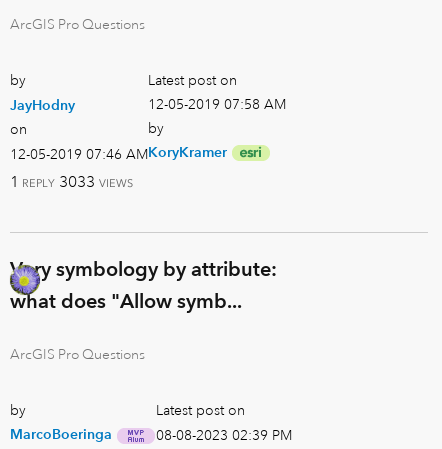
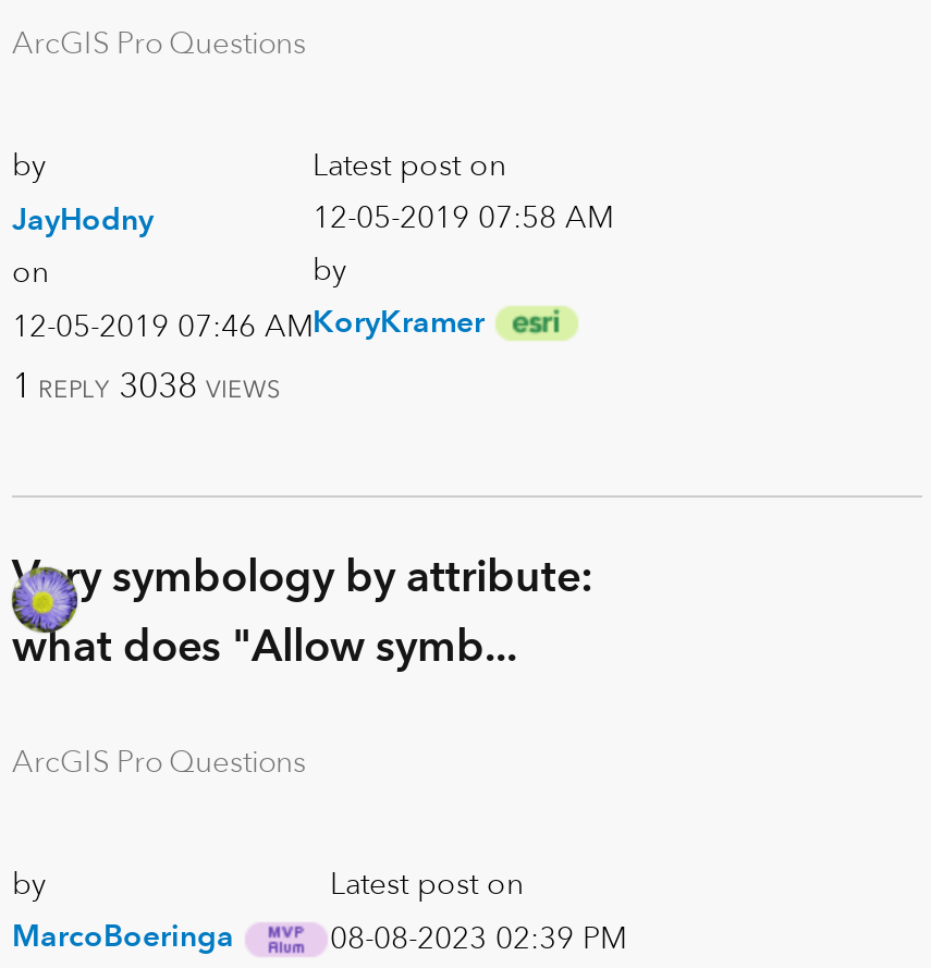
- 1 REPLY 3033 VIEWS
+ 1 REPLY 3038 VIEWS
